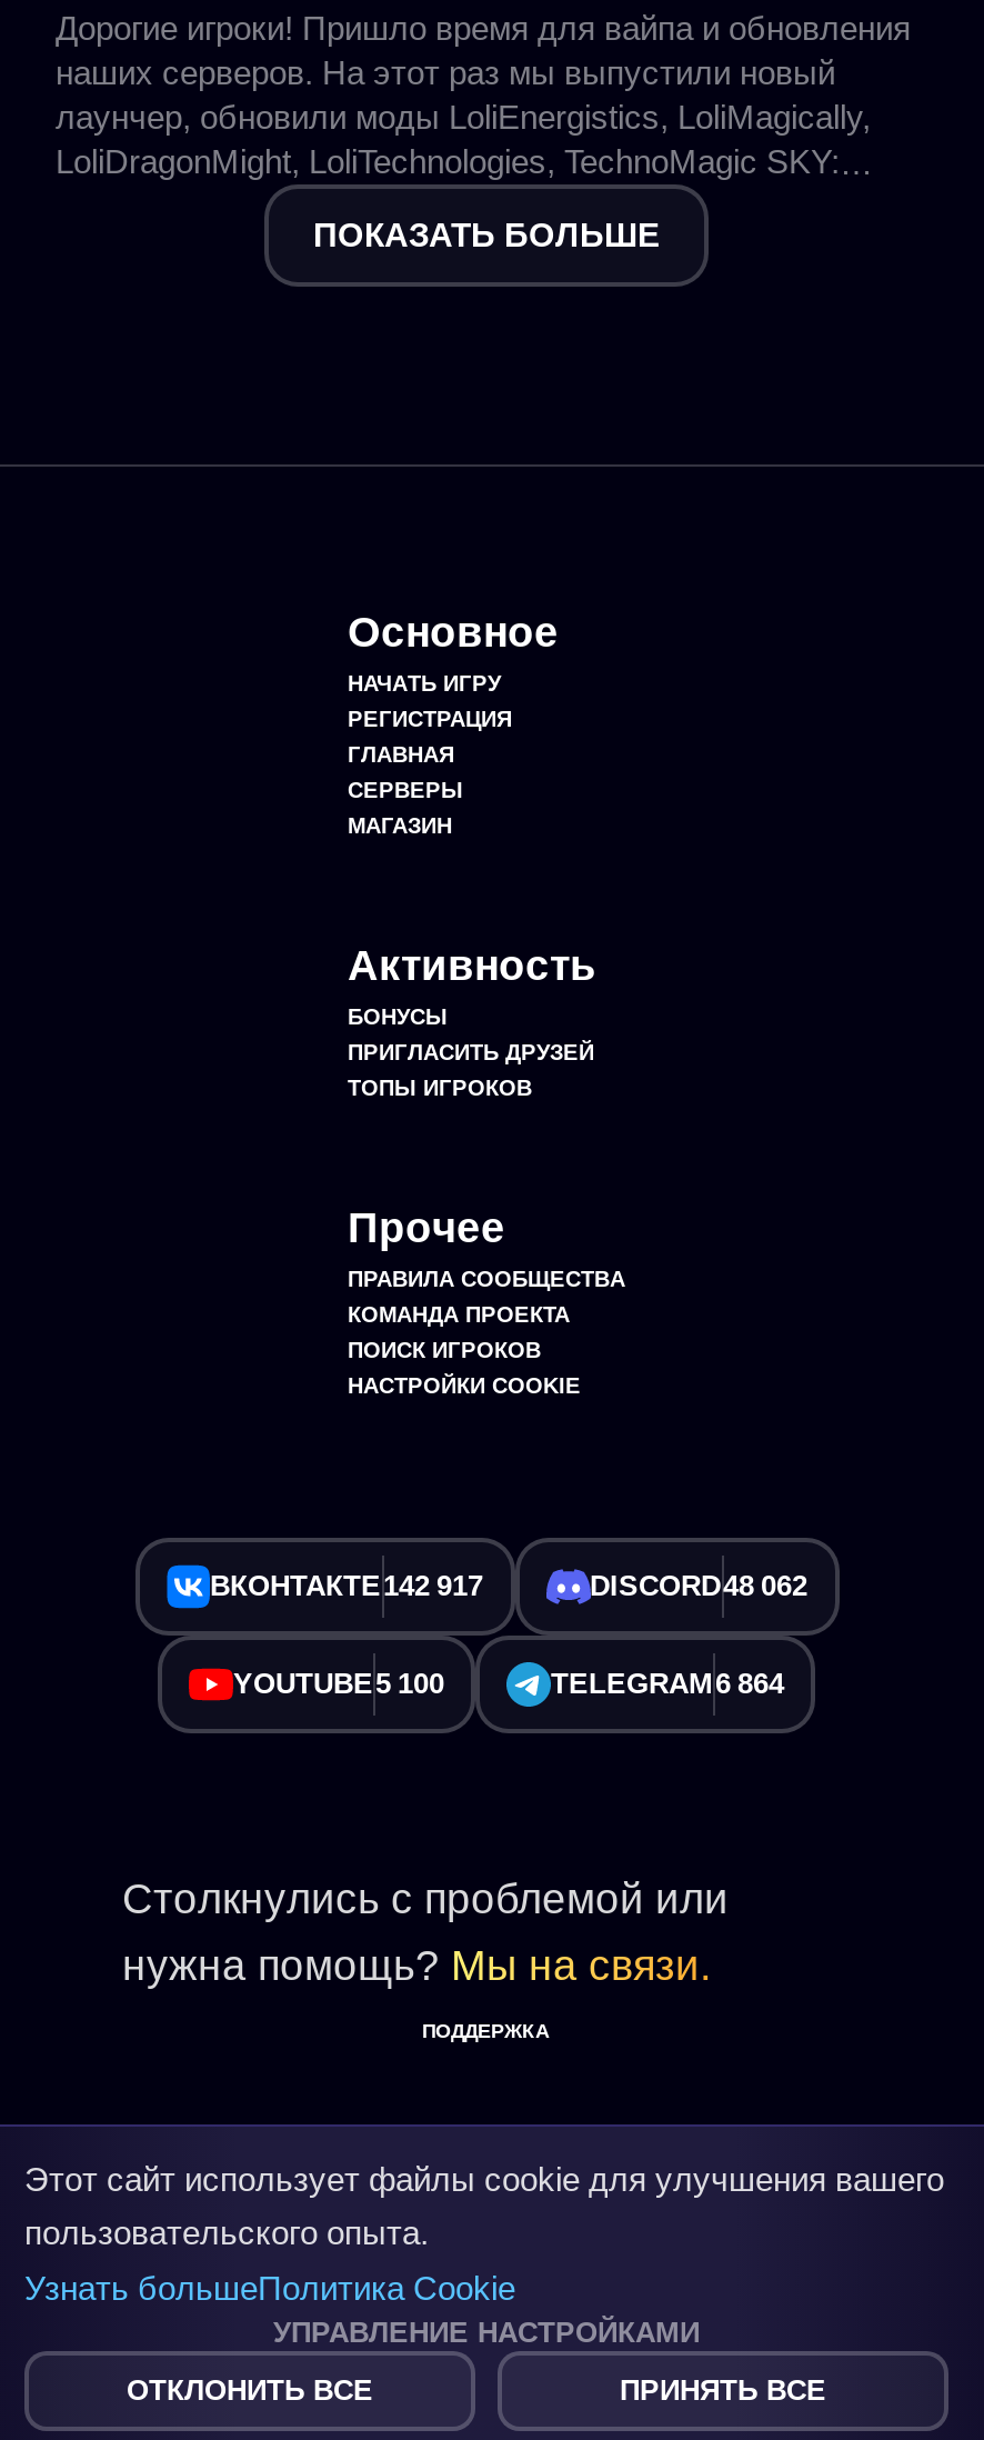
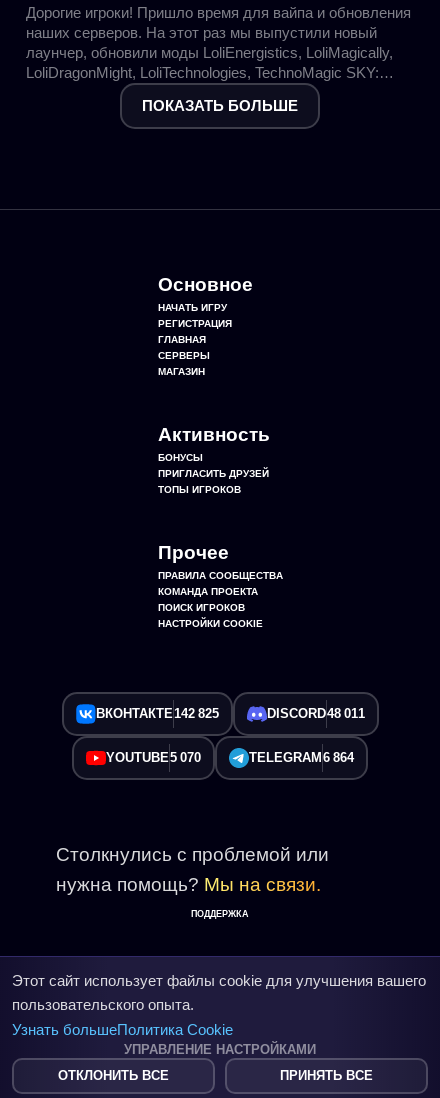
- ВКОНТАКТЕ142 917
+ ВКОНТАКТЕ142 825

- DISCORD48 062
+ DISCORD48 011

- YOUTUBE5 100
+ YOUTUBE5 070
